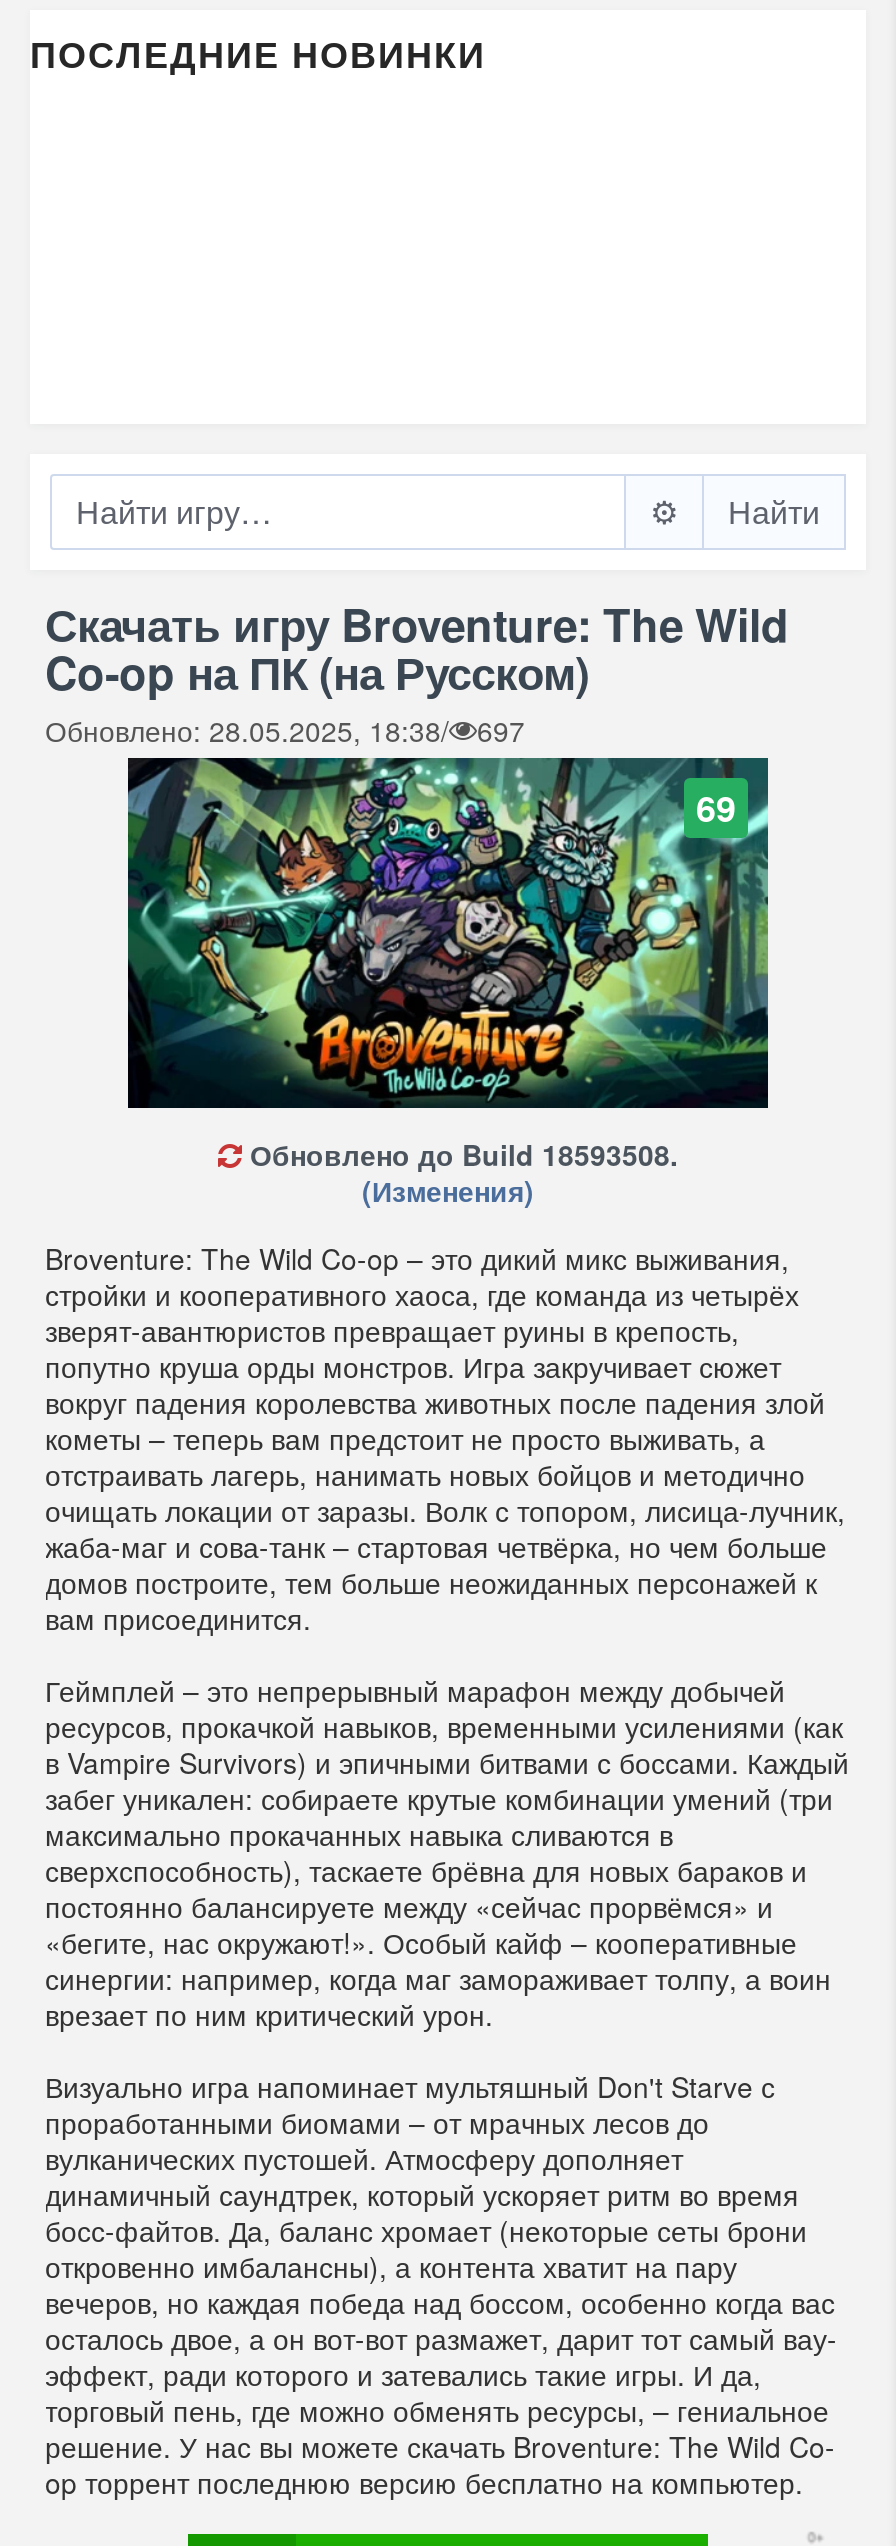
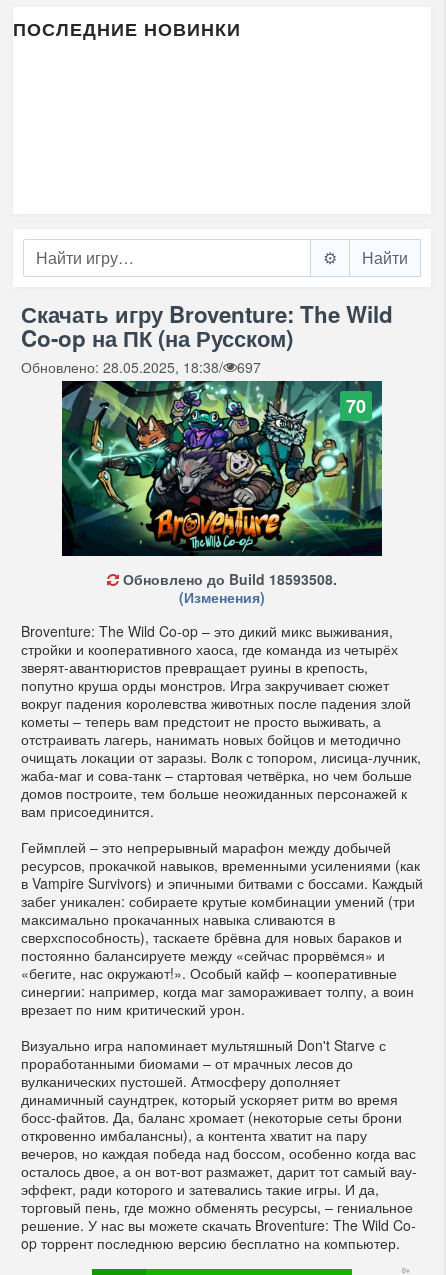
- 69
+ 70
